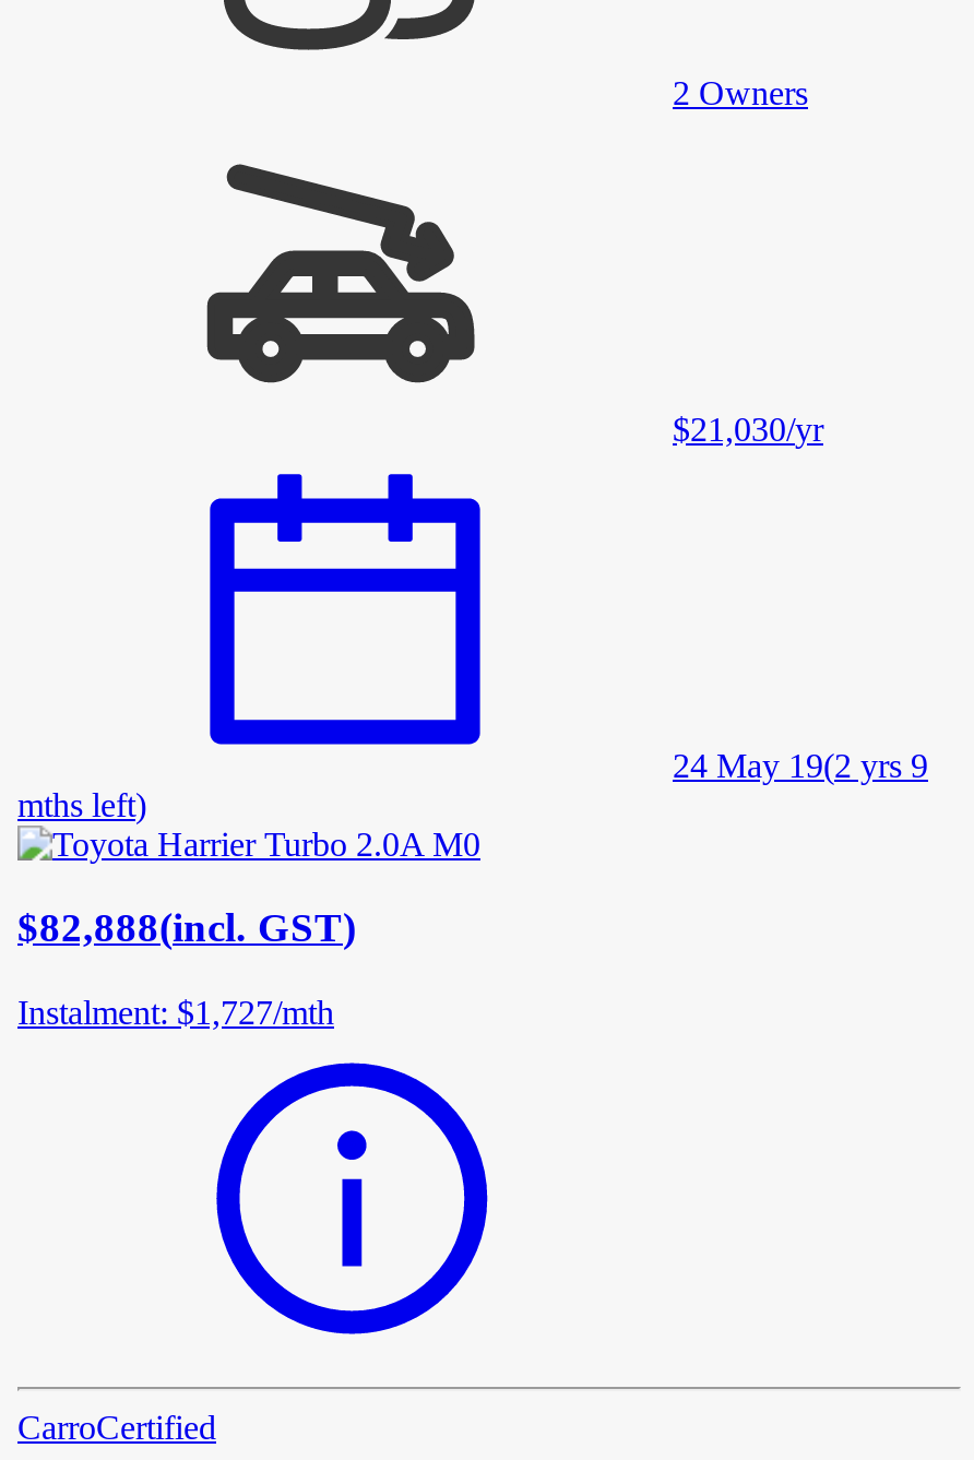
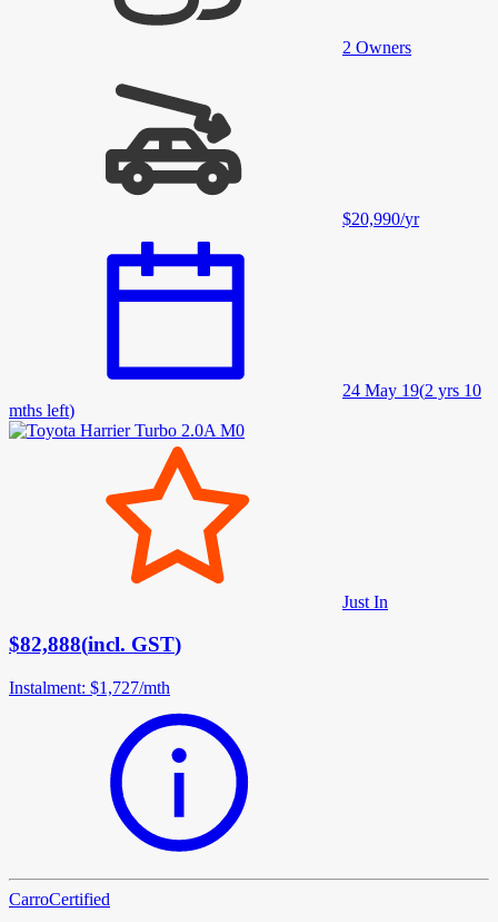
- $21,030/yr
+ $20,990/yr

- 24 May 19(2 yrs 9
+ 24 May 19(2 yrs 10

+ [image]

+ Just In
